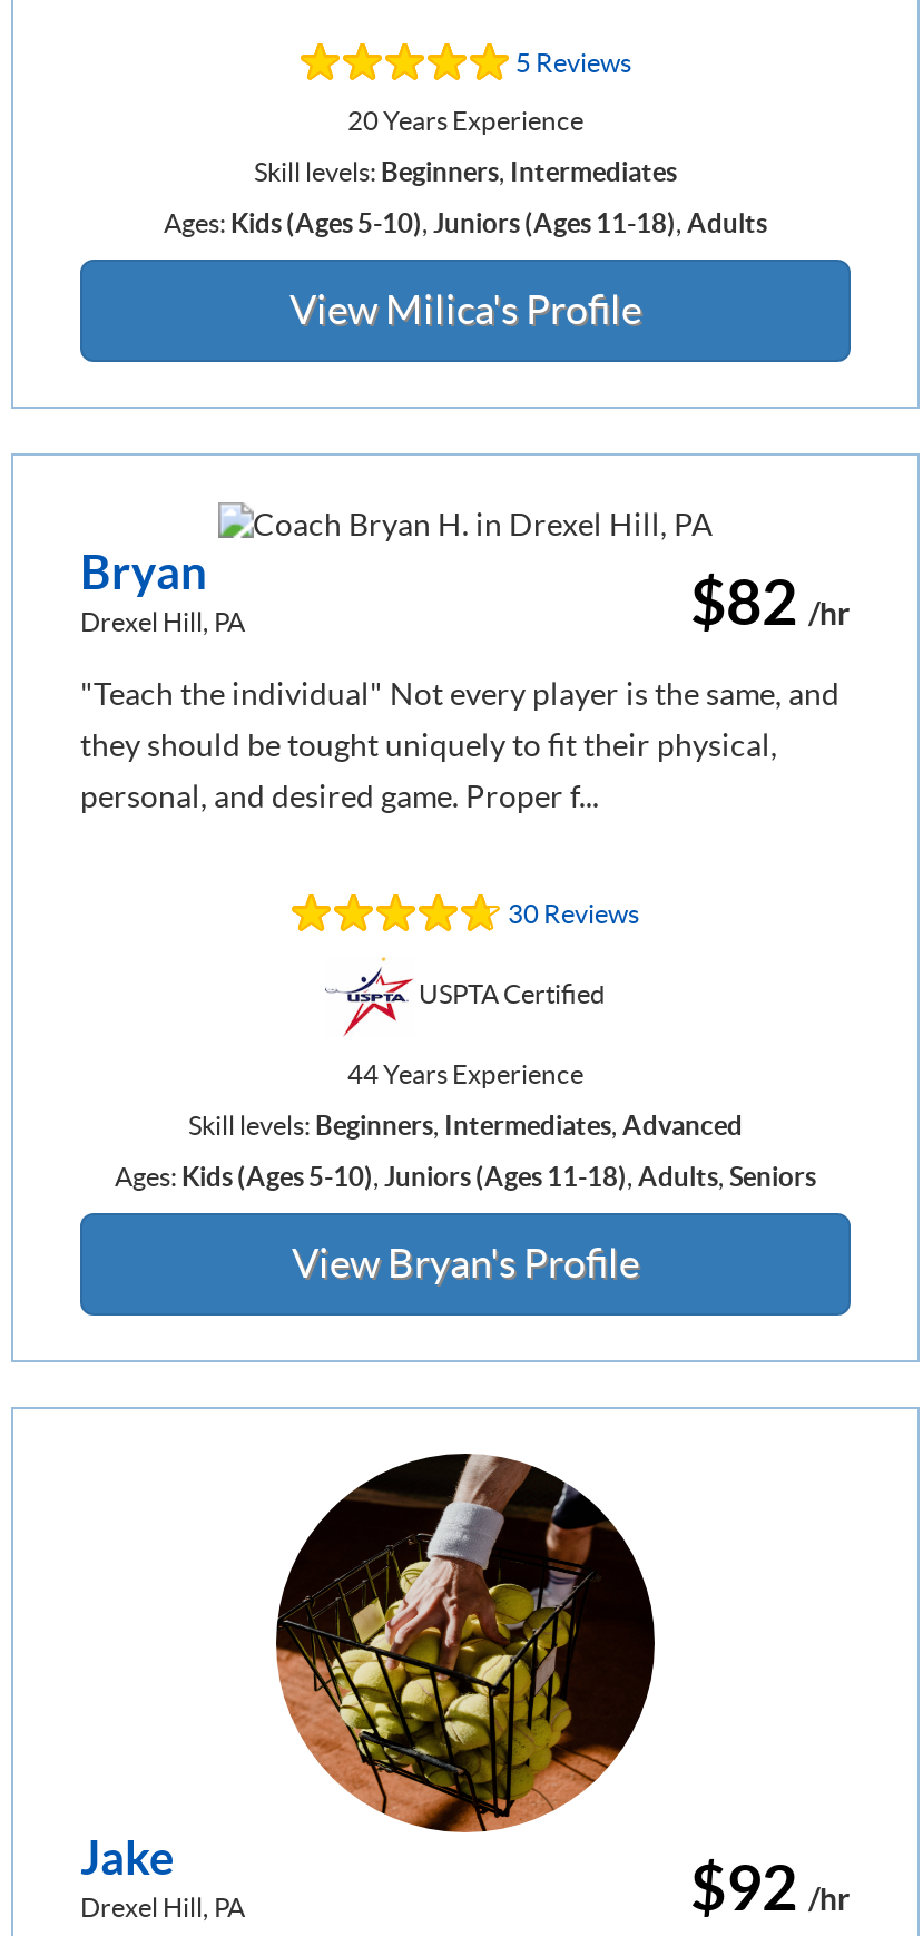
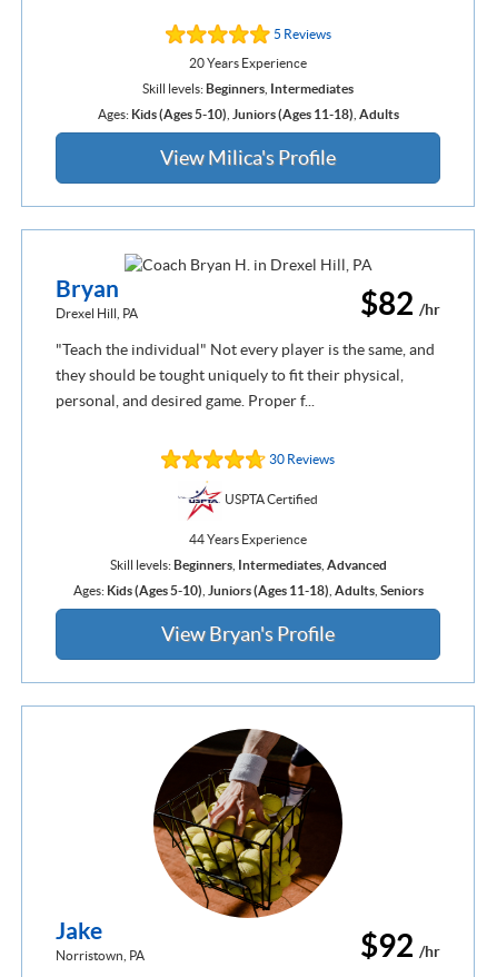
- Drexel Hill, PA
+ Norristown, PA
